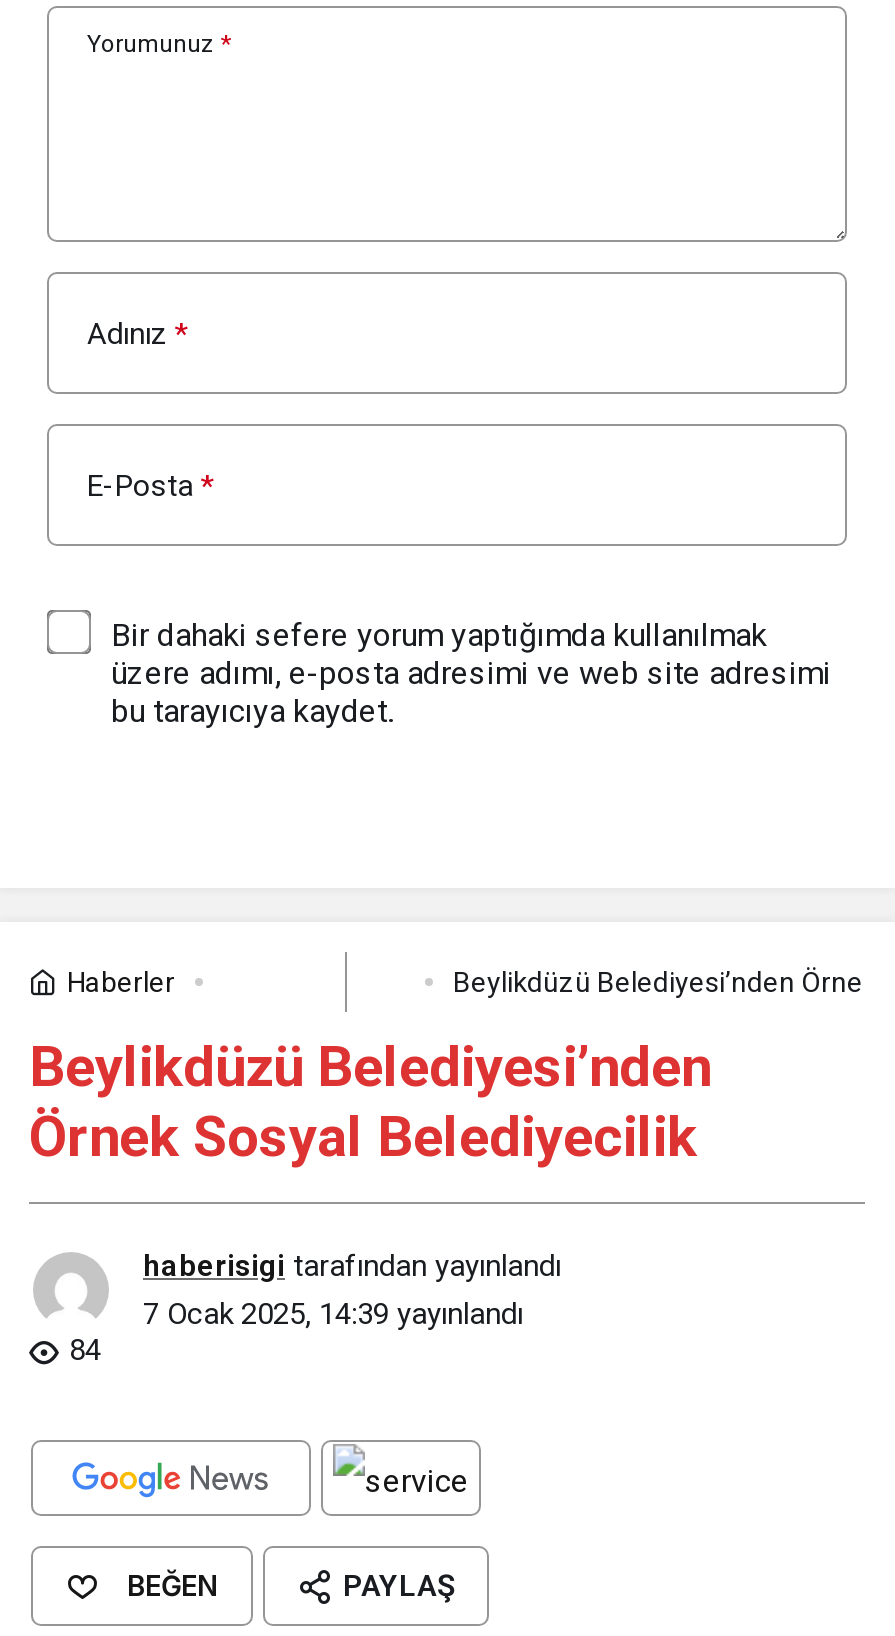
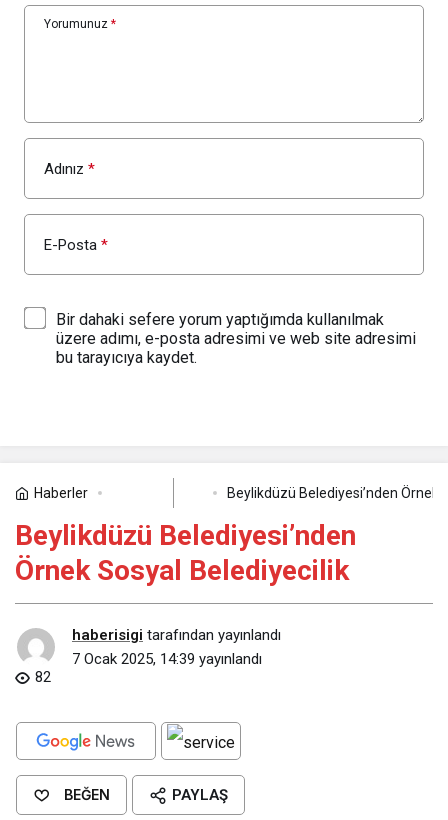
- 84
+ 82
